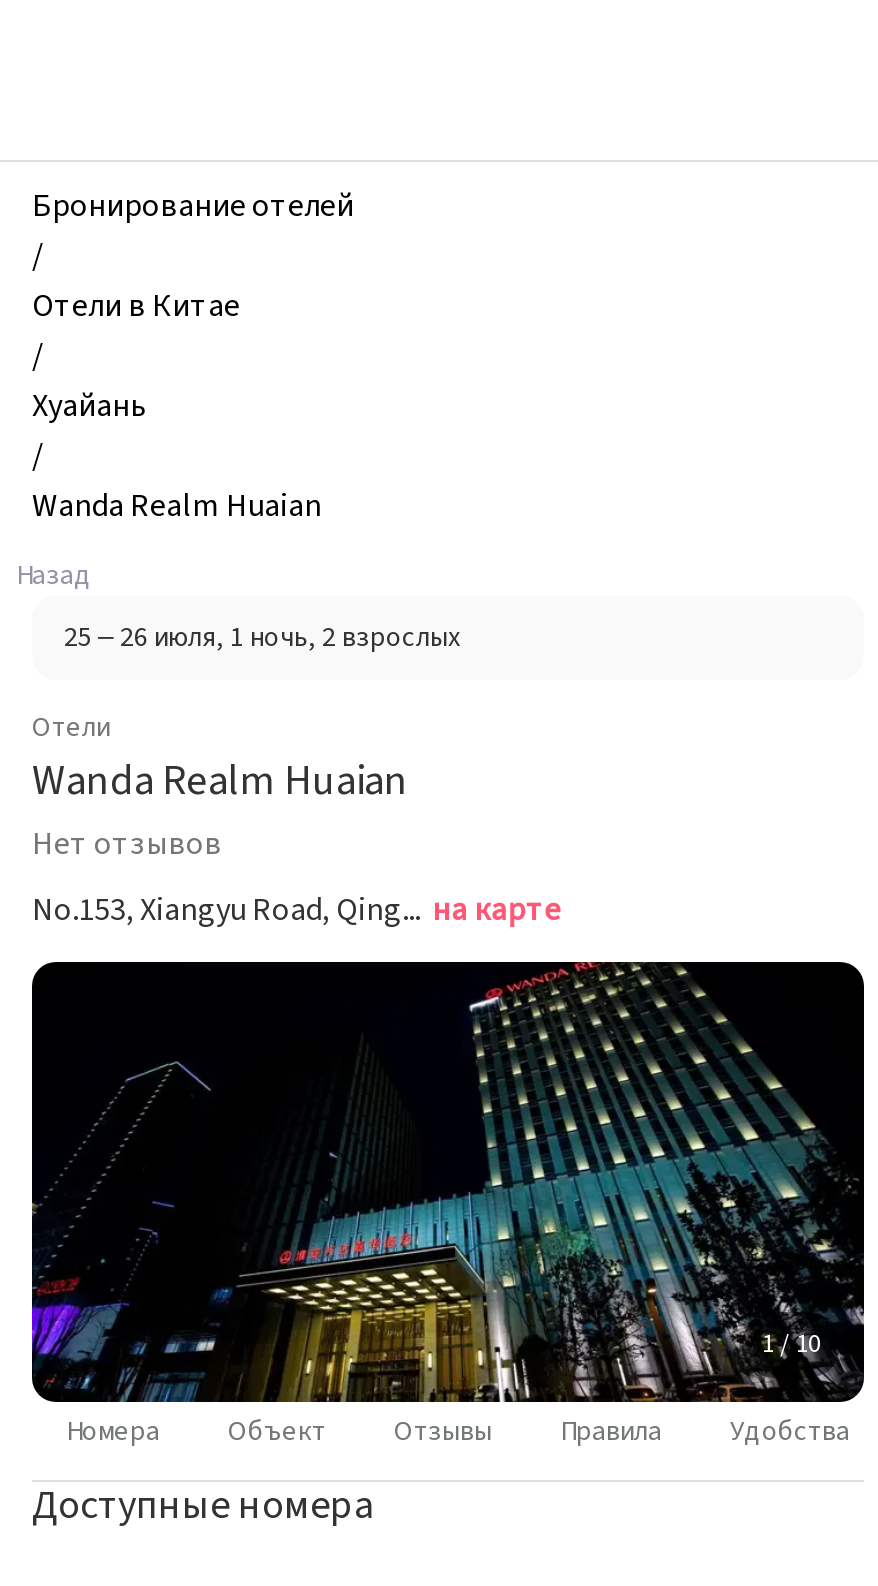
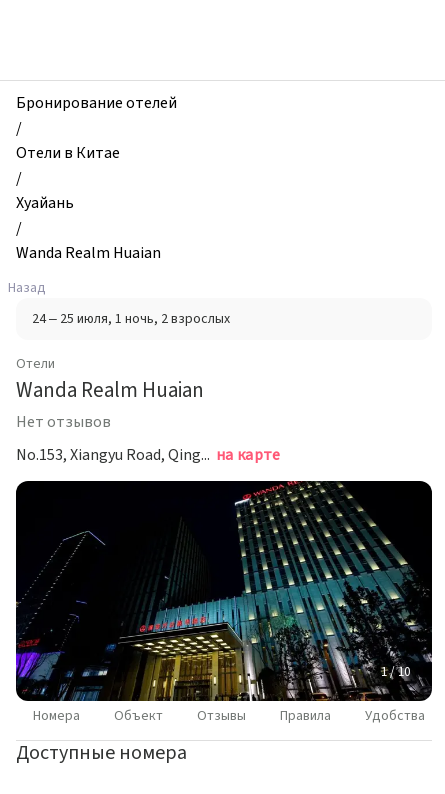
- 25 – 26 июля, 1 ночь, 2 взрослых
+ 24 – 25 июля, 1 ночь, 2 взрослых
